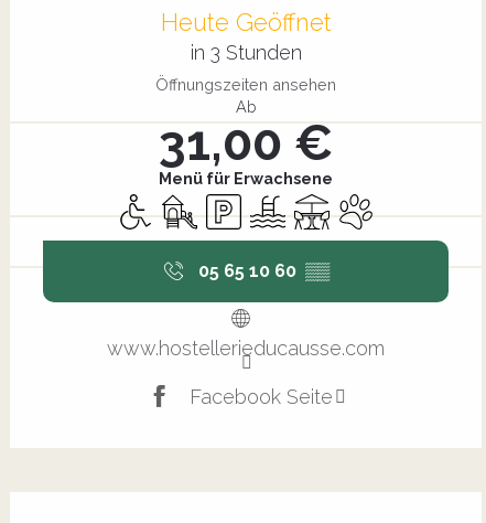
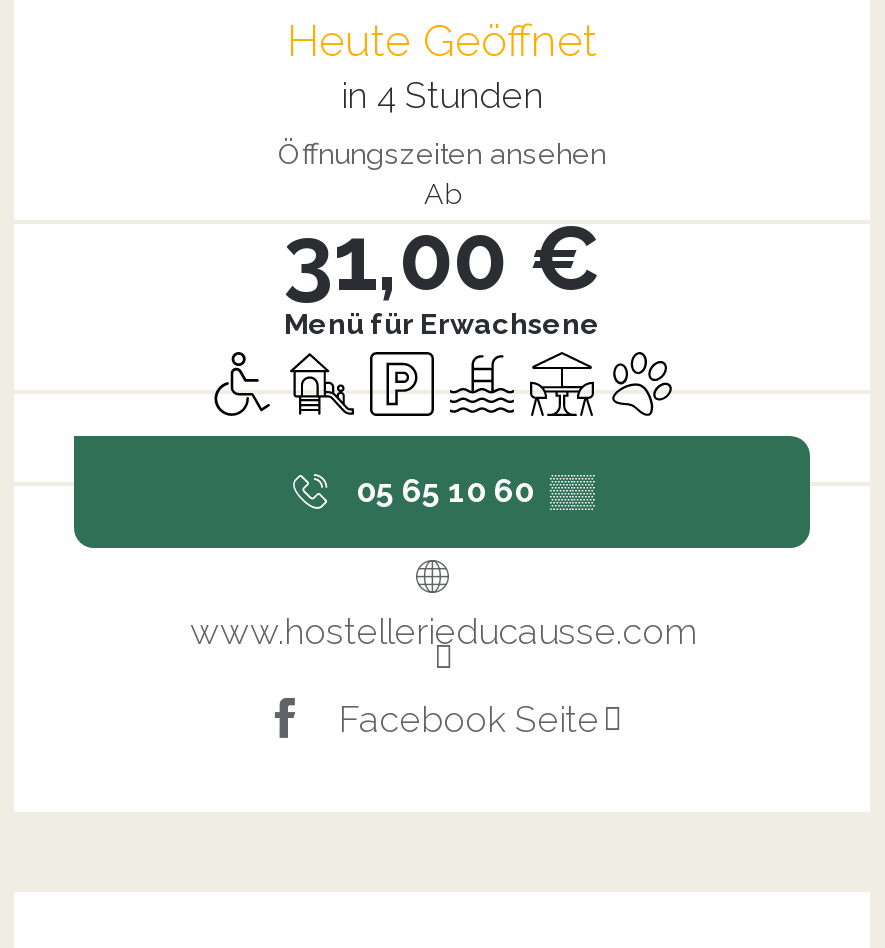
- in 3 Stunden
+ in 4 Stunden
